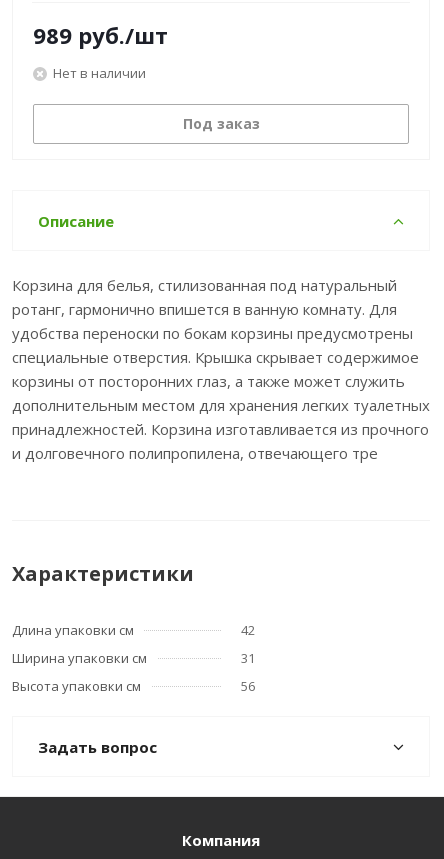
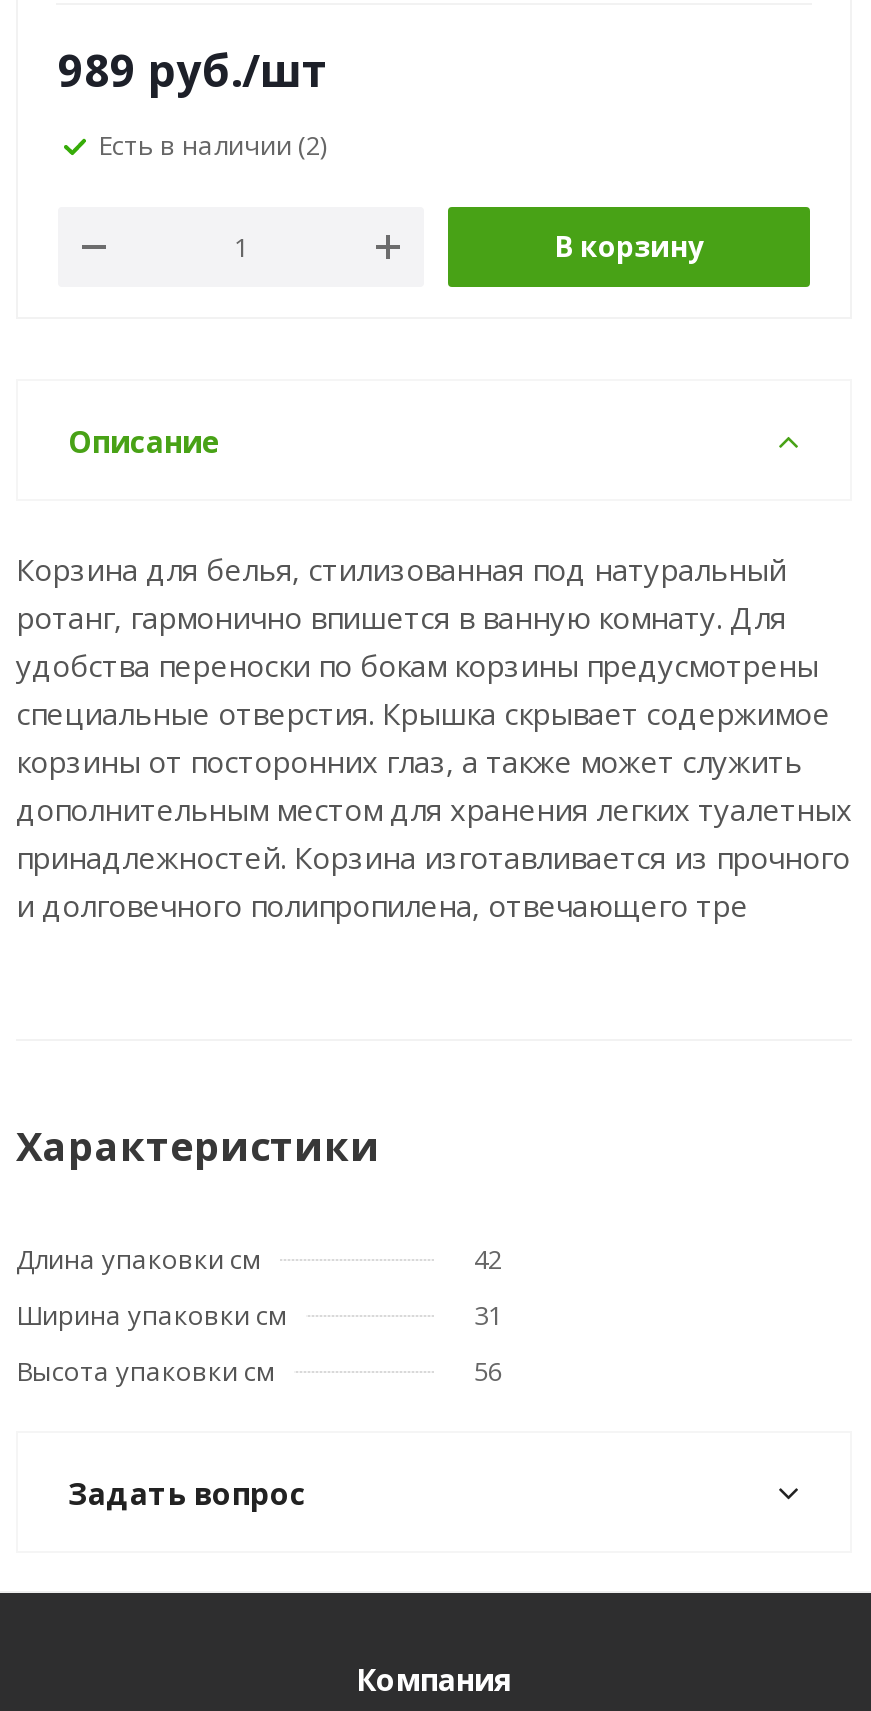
- Нет в наличии
+ Есть в наличии (2)

- Под заказ
+ В корзину
